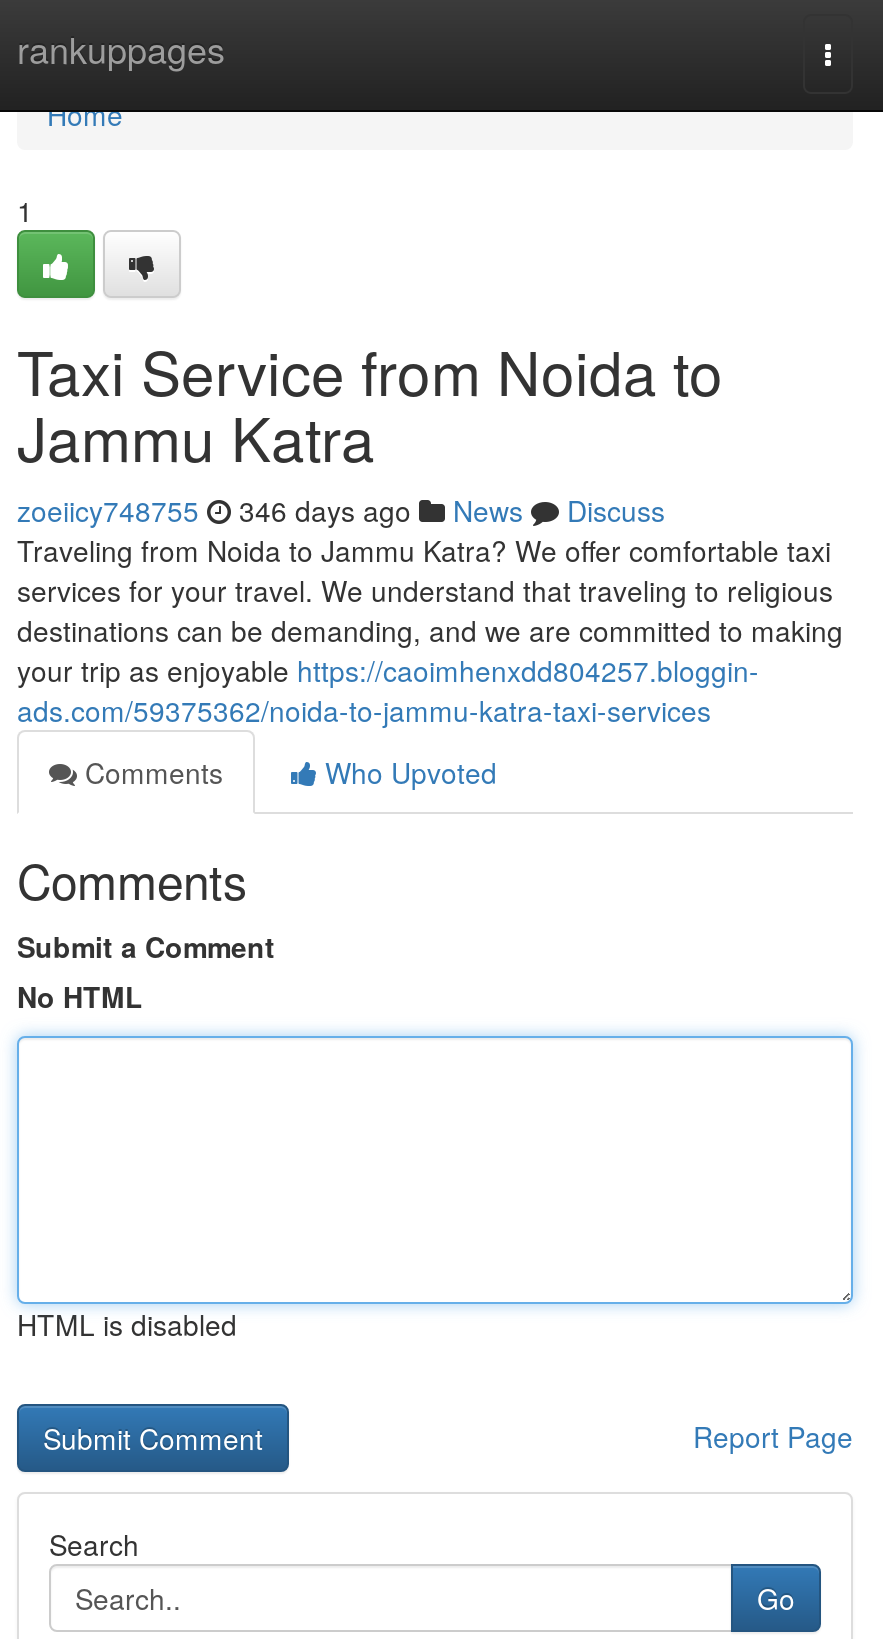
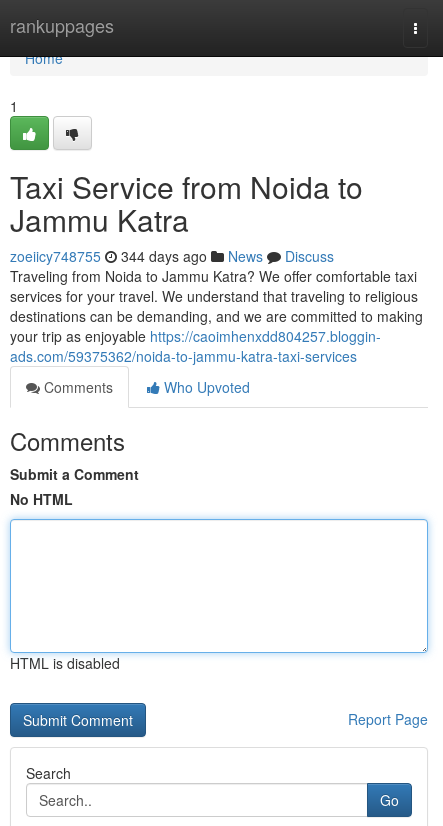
- zoeiicy748755 346 days ago News Discuss
+ zoeiicy748755 344 days ago News Discuss
